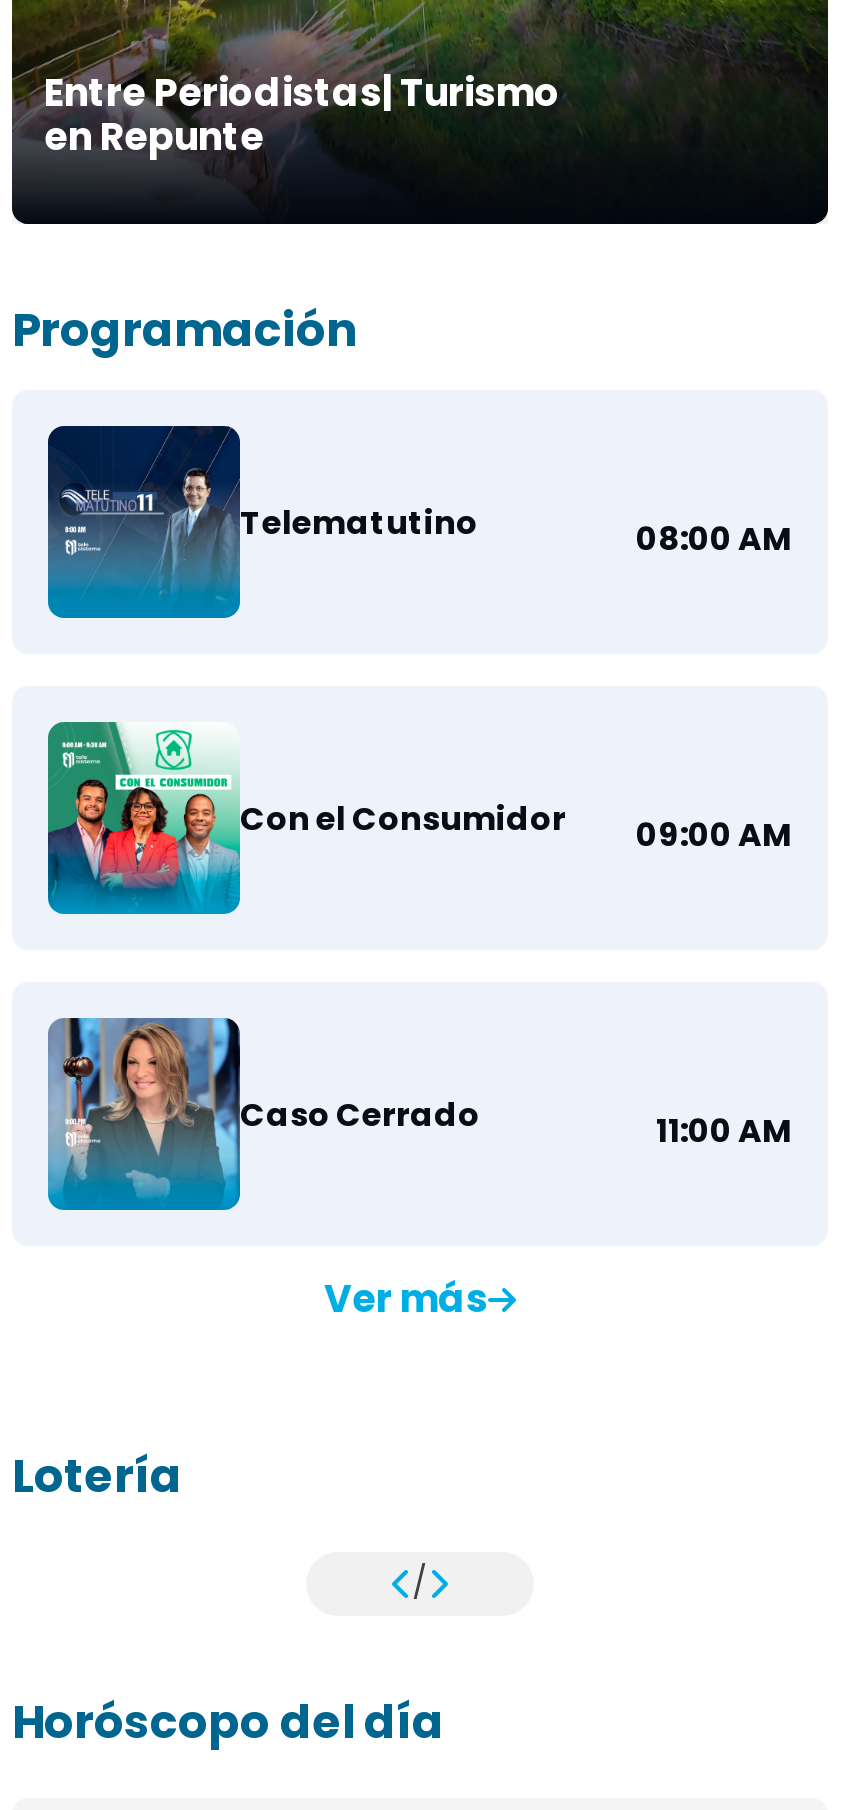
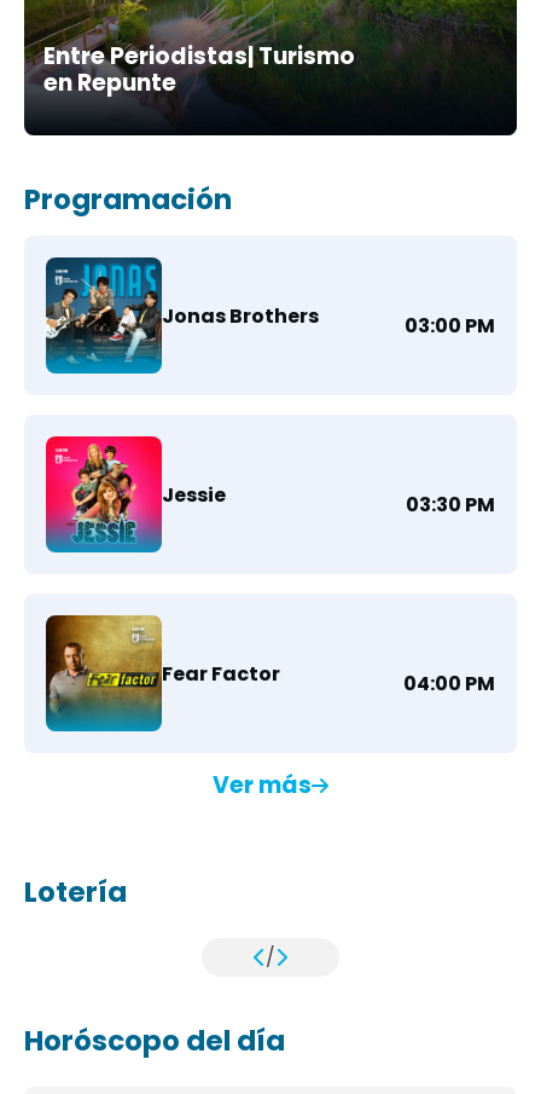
- [image]
- Telematutino
- 08:00 AM
+ [image]
+ Jonas Brothers
+ 03:00 PM

- [image]
- Con el Consumidor
- 09:00 AM
+ [image]
+ Jessie
+ 03:30 PM

- [image]
- Caso Cerrado
- 11:00 AM
+ [image]
+ Fear Factor
+ 04:00 PM
